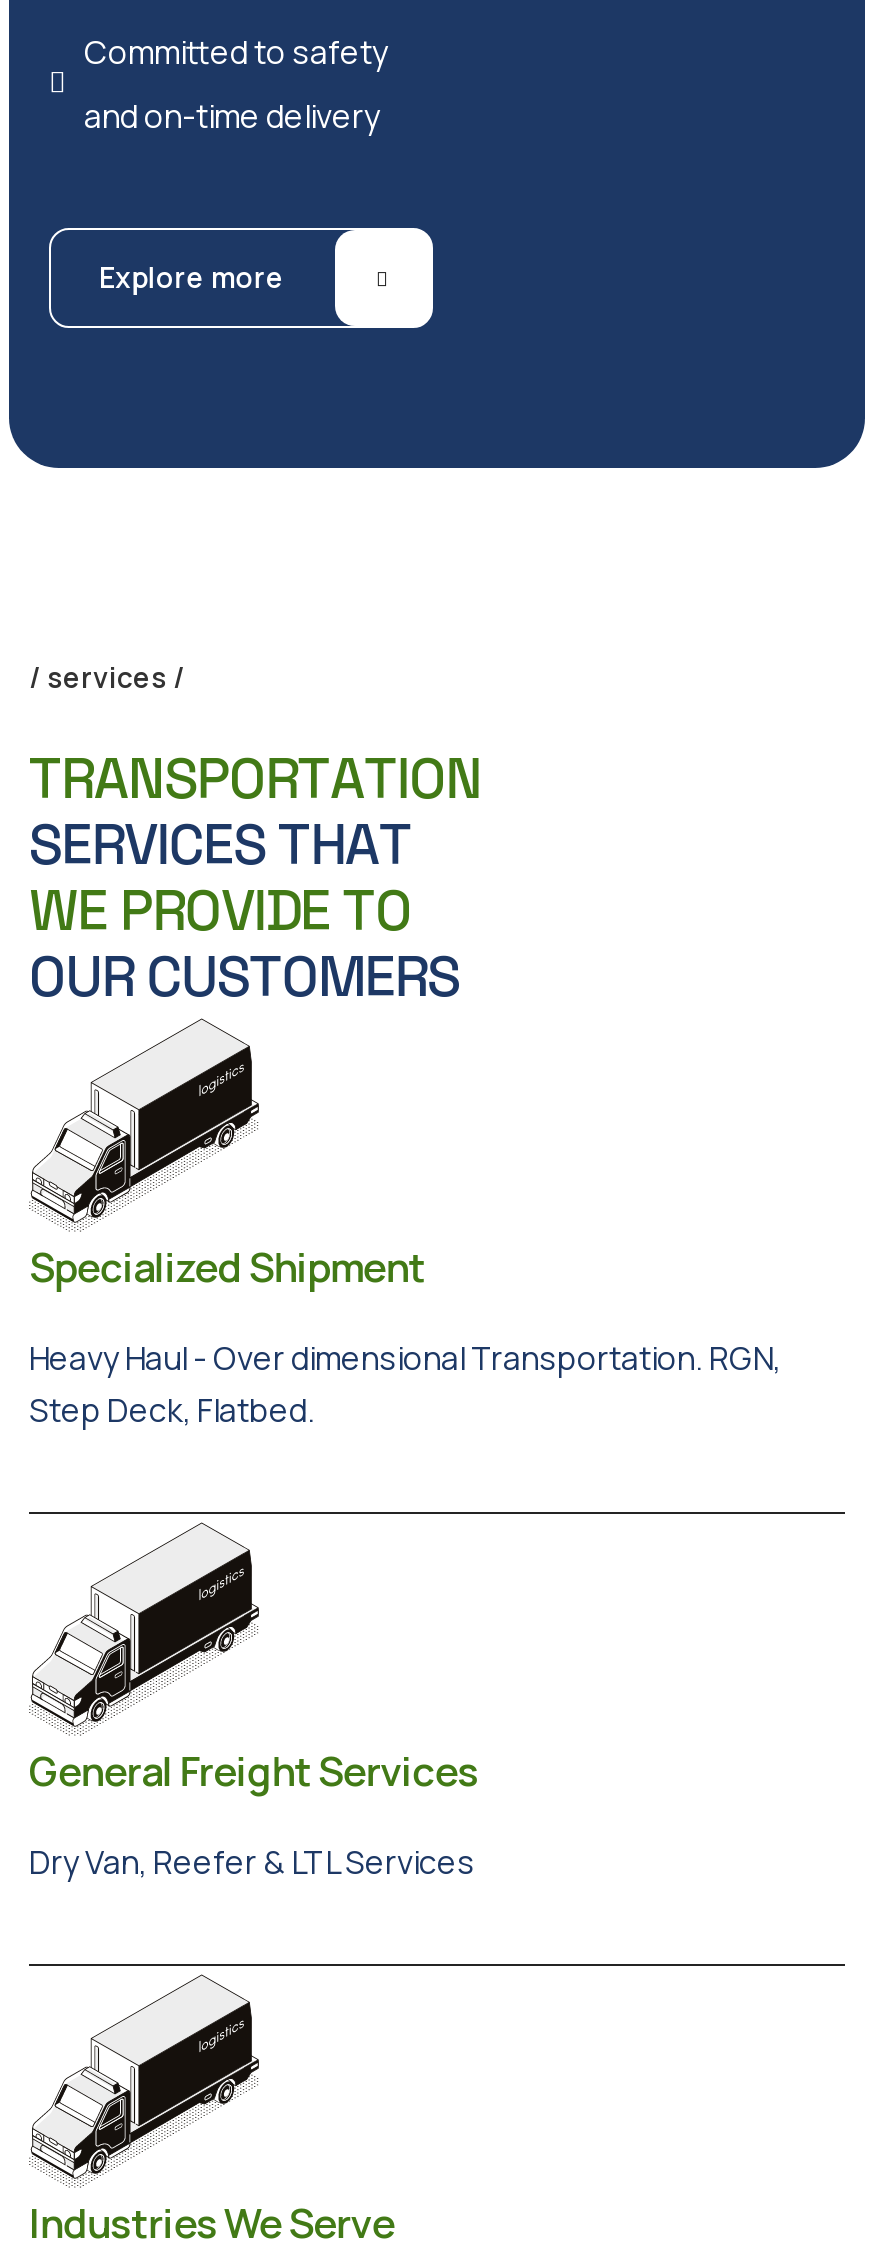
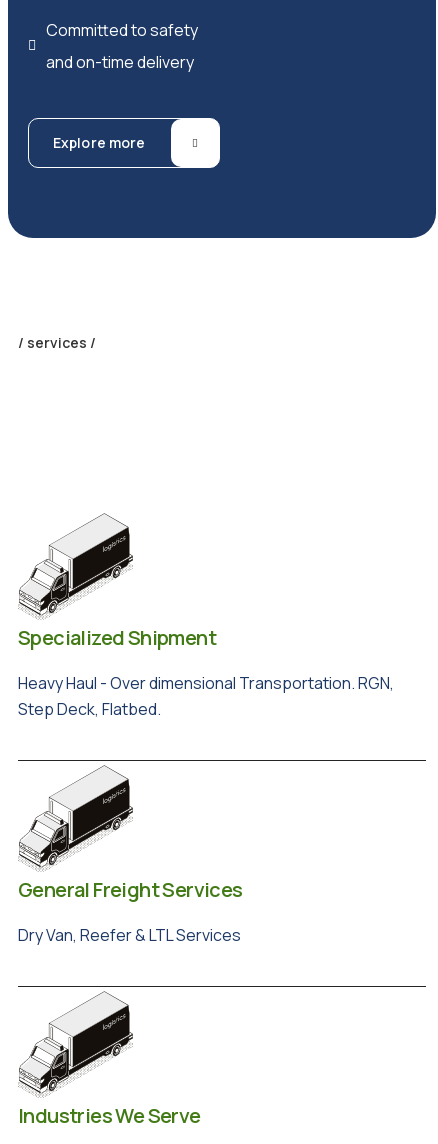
- TRANSPORTATION
- SERVICES THAT
- WE PROVIDE TO
- OUR CUSTOMERS
